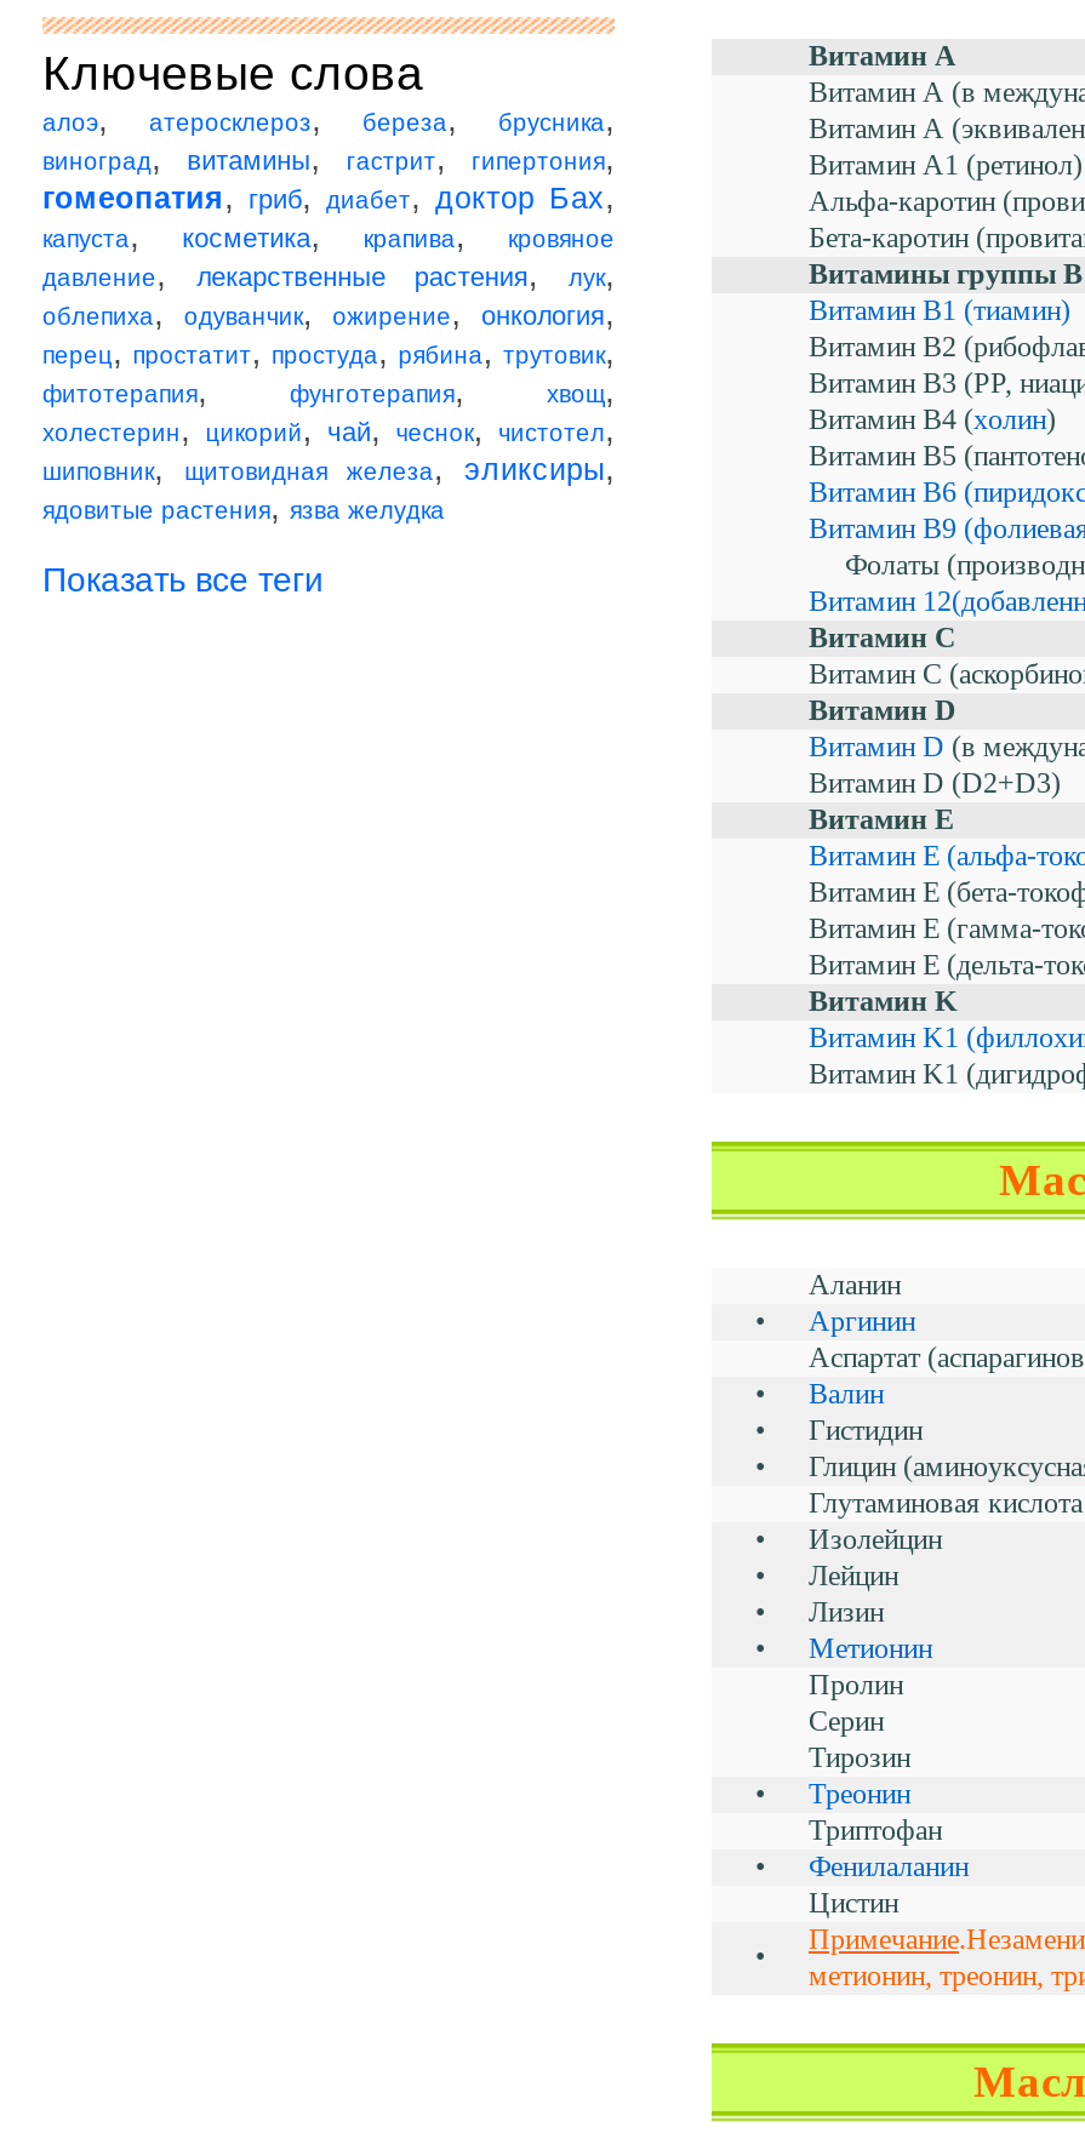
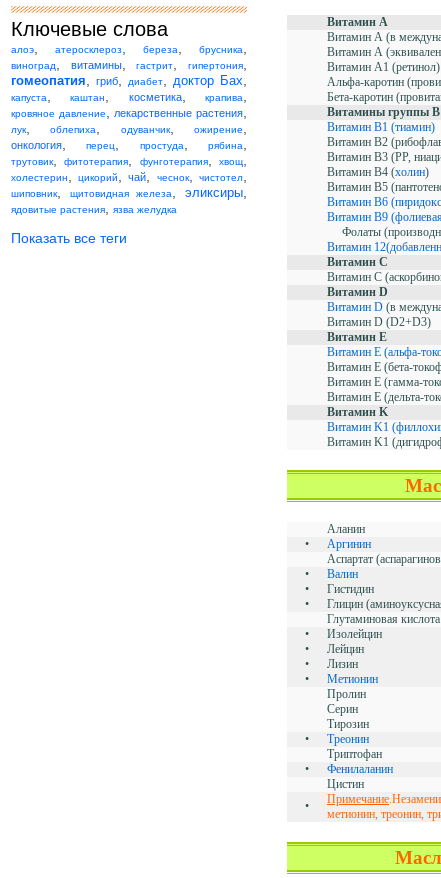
- капуста, косметика, крапива, кровяное
- давление, лекарственные растения, лук,
- облепиха, одуванчик, ожирение, онкология,
- перец, простатит, простуда, рябина, трутовик,
- фитотерапия, фунготерапия, хвощ,
+ капуста, каштан, косметика, крапива,
+ кровяное давление, лекарственные растения,
+ лук, облепиха, одуванчик, ожирение,
+ онкология, перец, простуда, рябина,
+ трутовик, фитотерапия, фунготерапия, хвощ,
